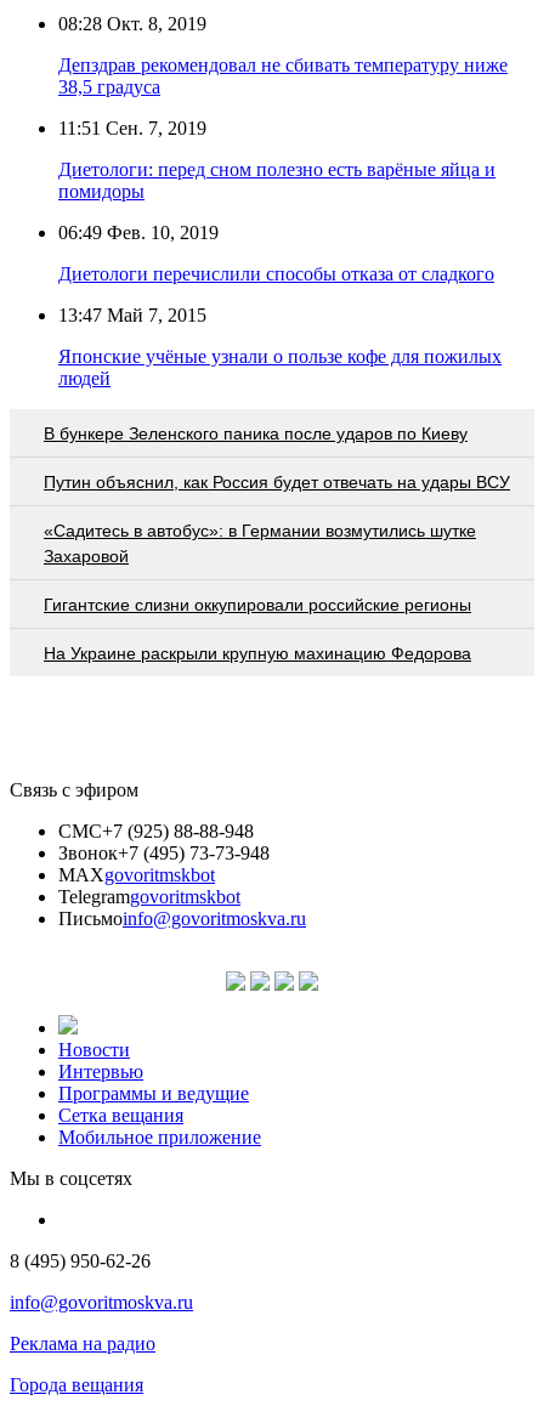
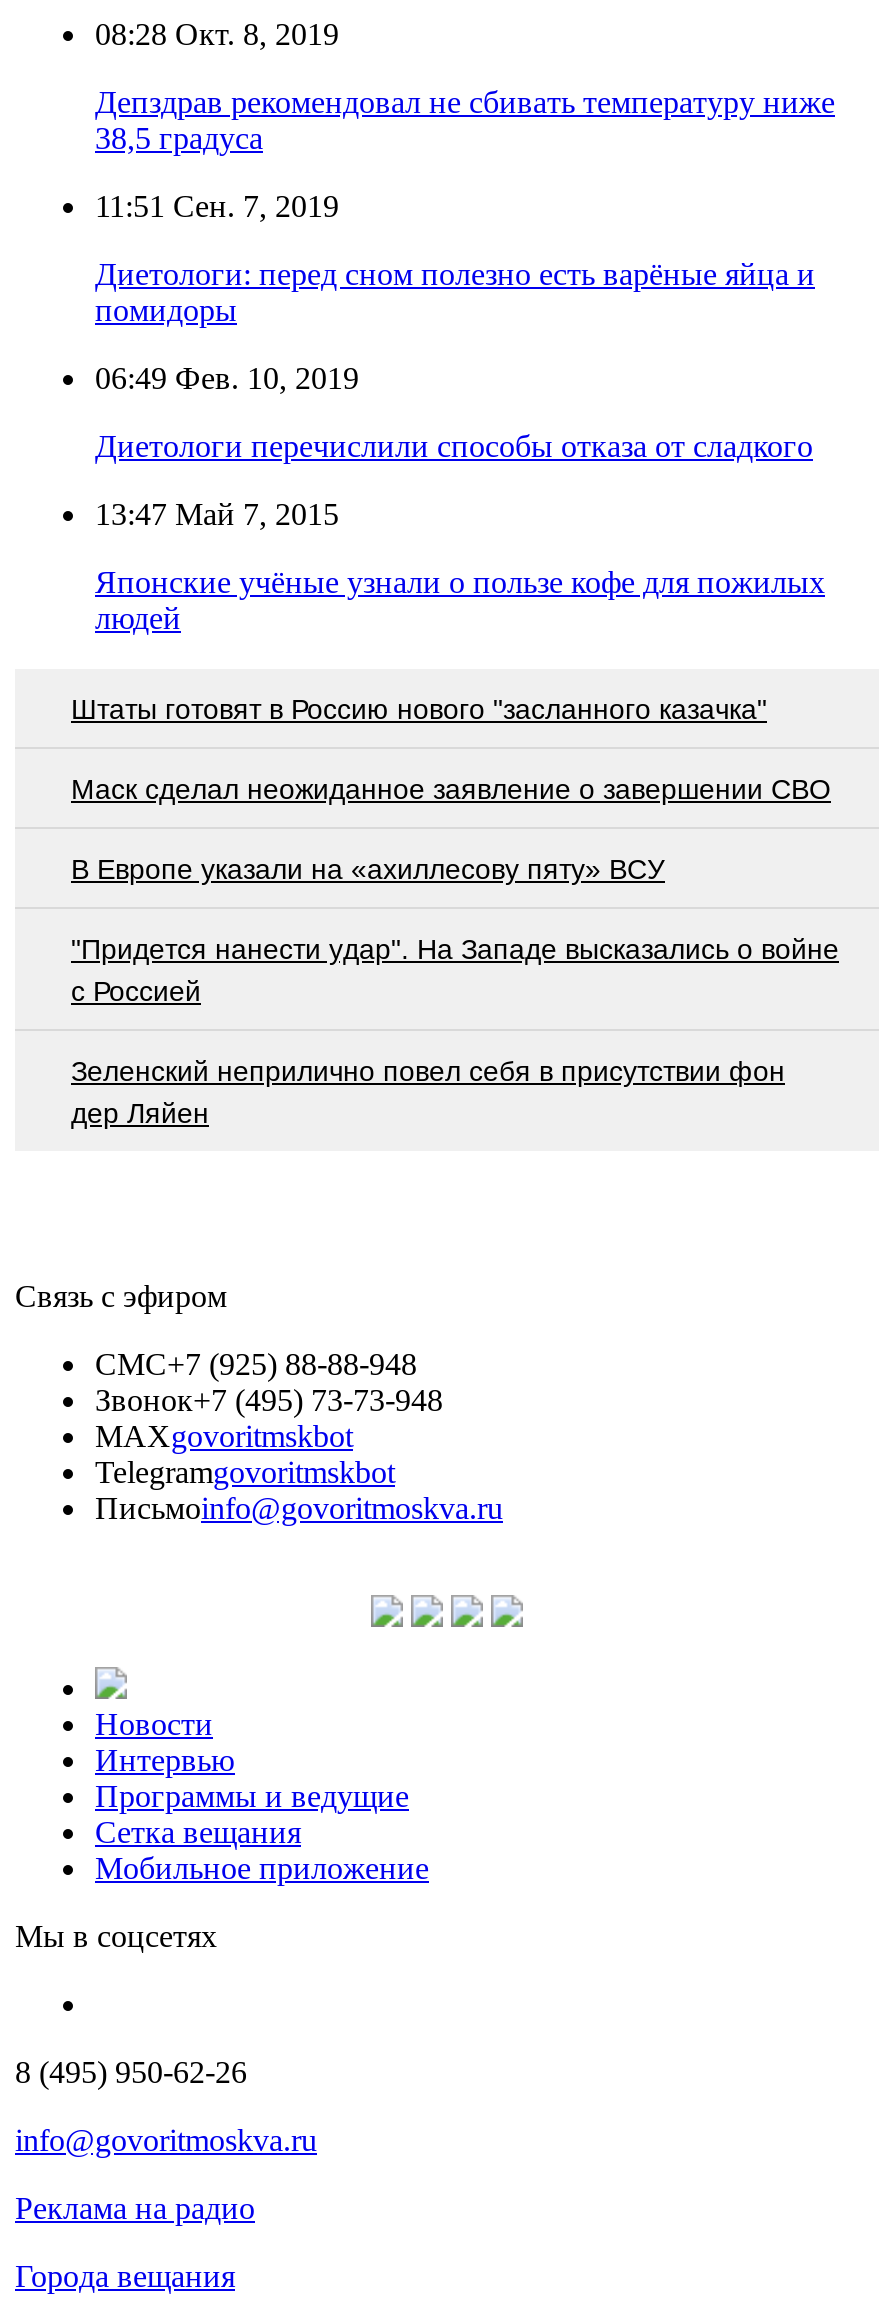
- В бункере Зеленского паника после ударов по Киеву
+ Штаты готовят в Россию нового "засланного казачка"

- Путин объяснил, как Россия будет отвечать на удары ВСУ
+ Маск сделал неожиданное заявление о завершении СВО

- «Садитесь в автобус»: в Германии возмутились шутке
- Захаровой
+ В Европе указали на «ахиллесову пяту» ВСУ

- Гигантские слизни оккупировали российские регионы
+ "Придется нанести удар". На Западе высказались о войне
+ с Россией

- На Украине раскрыли крупную махинацию Федорова
+ Зеленский неприлично повел cебя в присутствии фон
+ дер Ляйен
